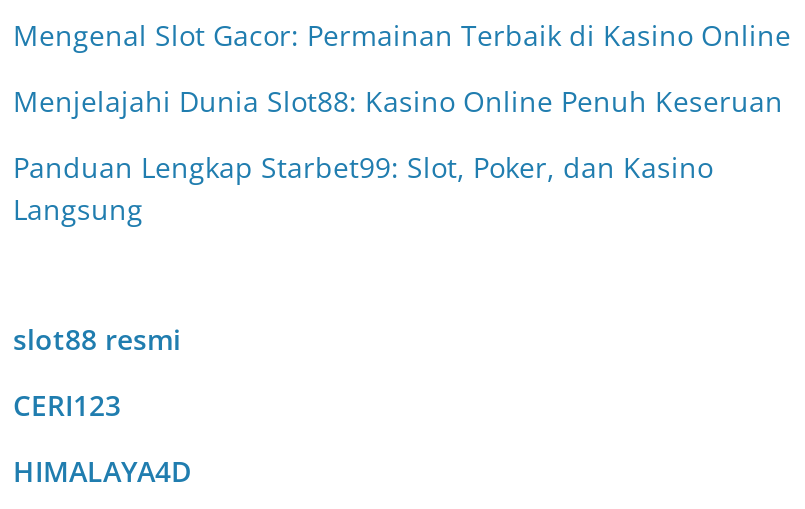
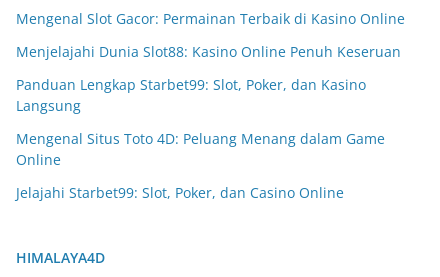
- slot88 resmi
+ Mengenal Situs Toto 4D: Peluang Menang dalam Game
+ Online

- CERI123
+ Jelajahi Starbet99: Slot, Poker, dan Casino Online
